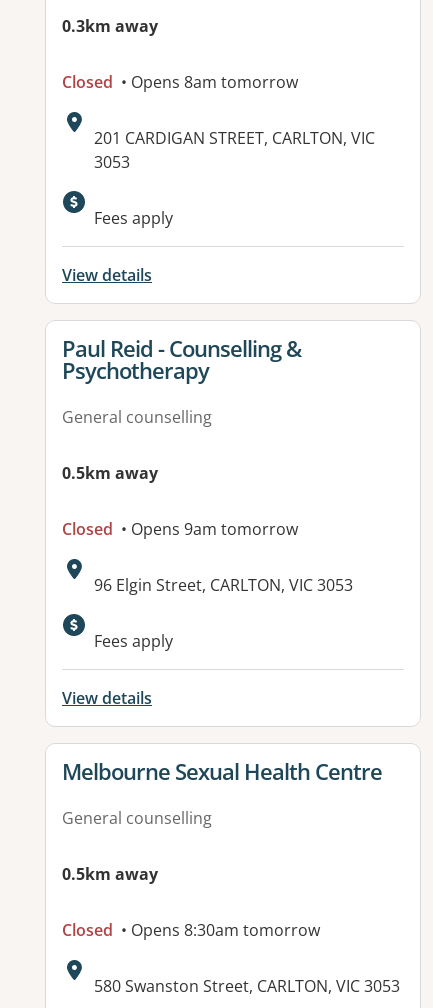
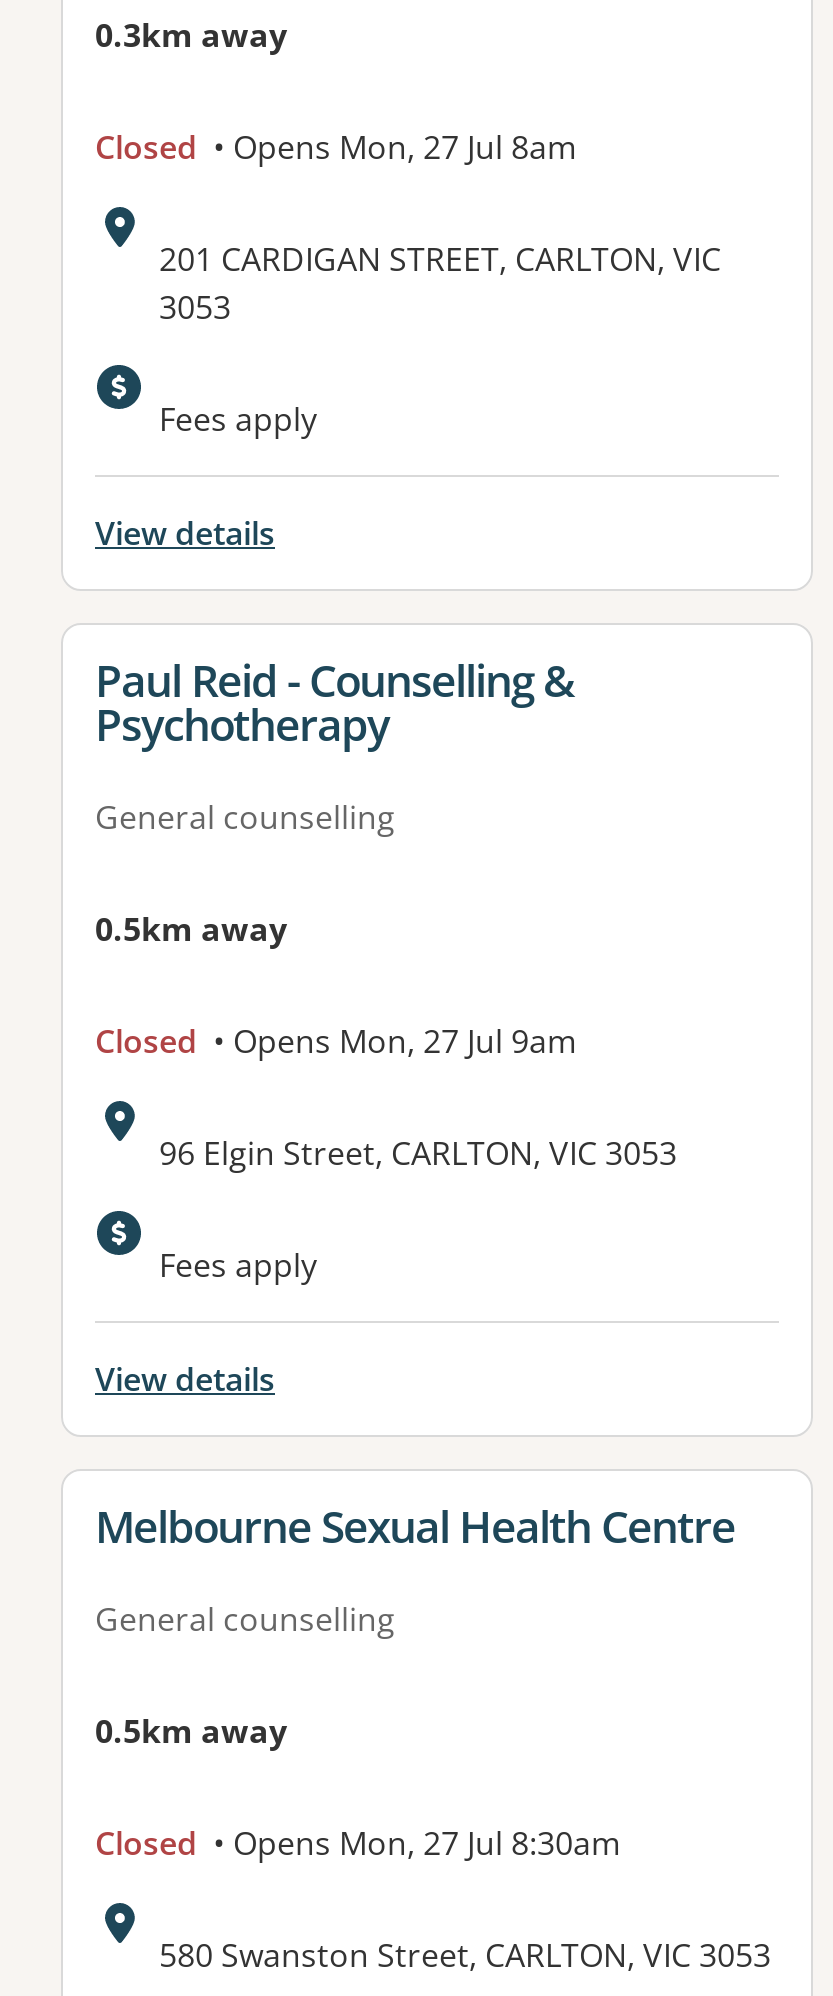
- Closed • Opens 8am tomorrow
+ Closed • Opens Mon, 27 Jul 8am

- Closed • Opens 9am tomorrow
+ Closed • Opens Mon, 27 Jul 9am

- Closed • Opens 8:30am tomorrow
+ Closed • Opens Mon, 27 Jul 8:30am
